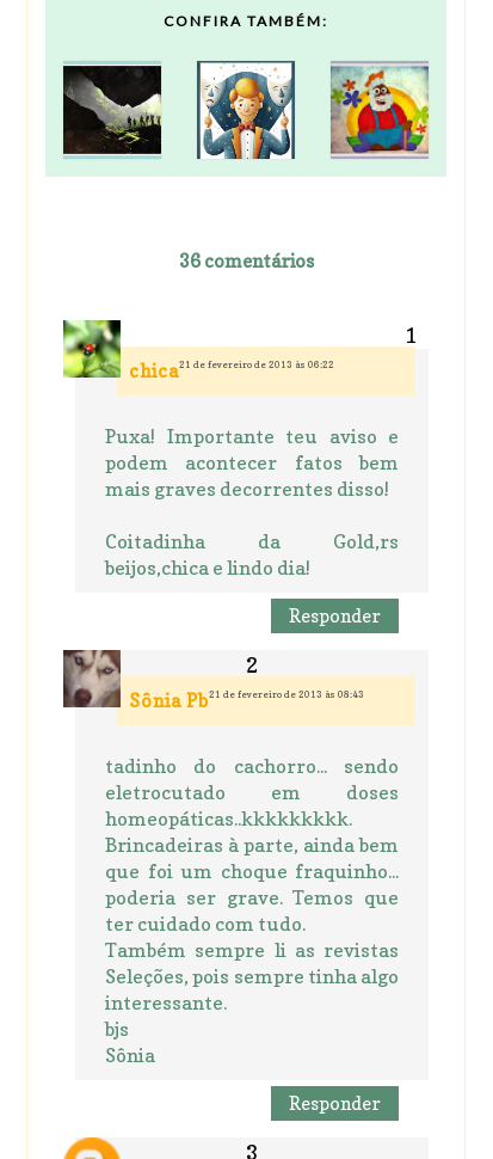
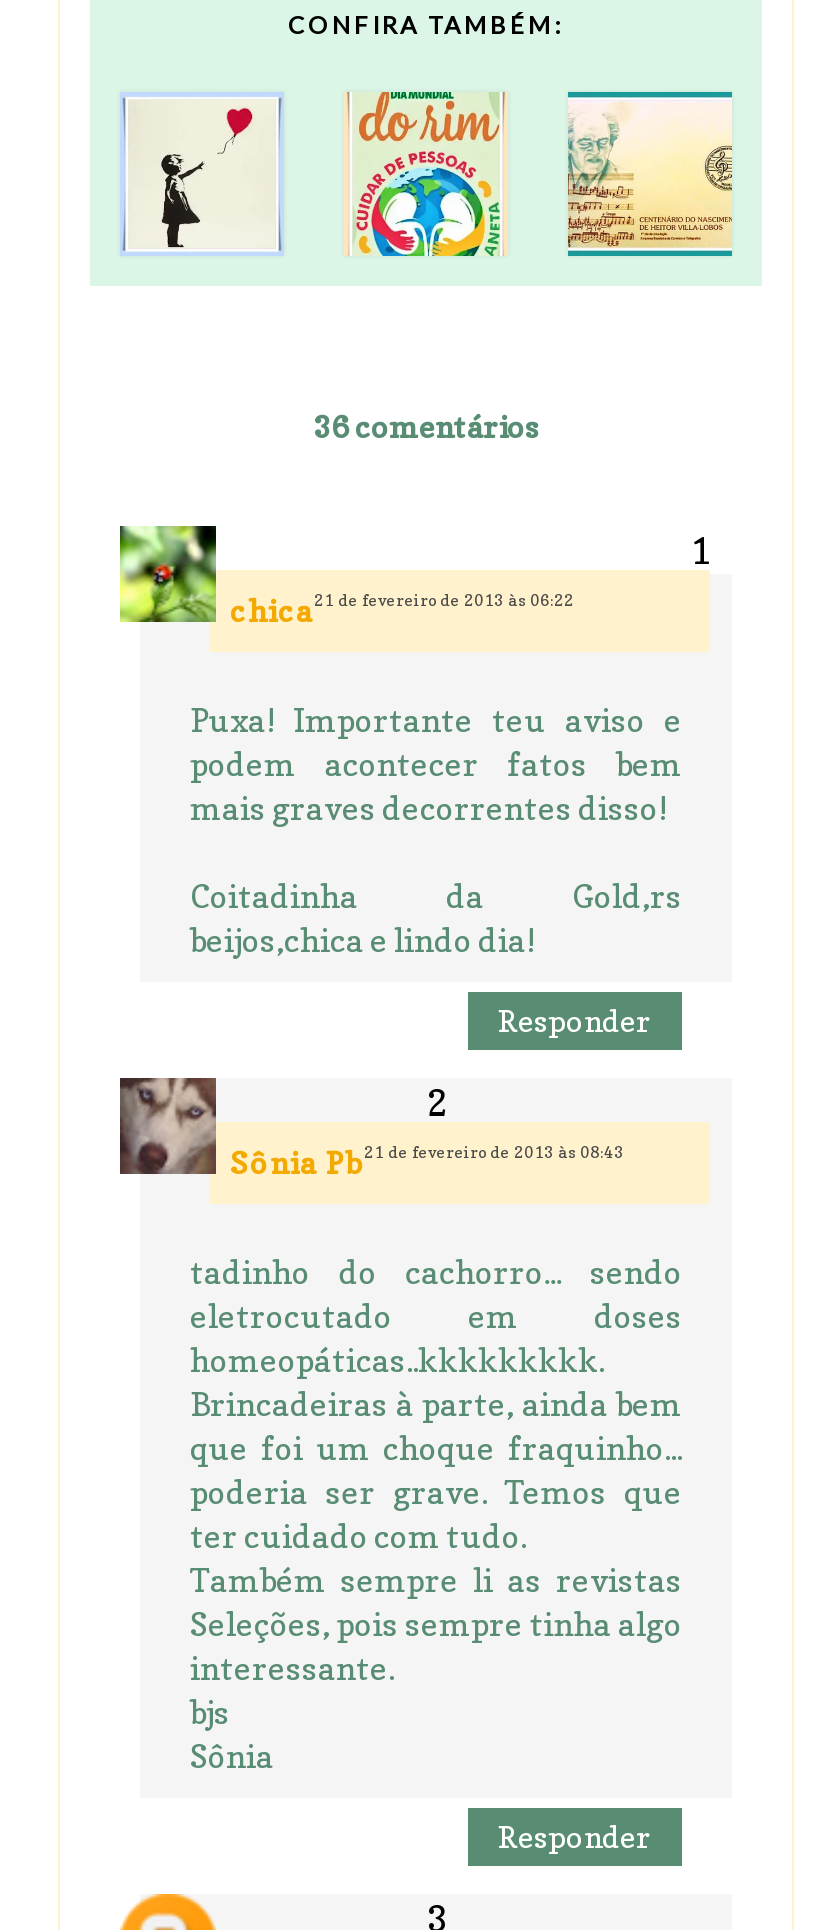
- [image]
+ [image]

- [image]
+ [image]

- [image]
+ [image]
